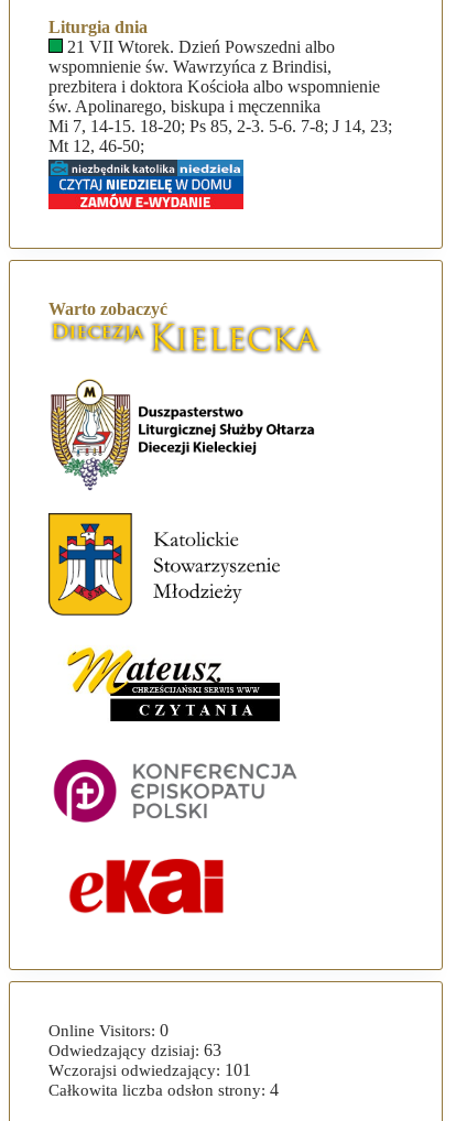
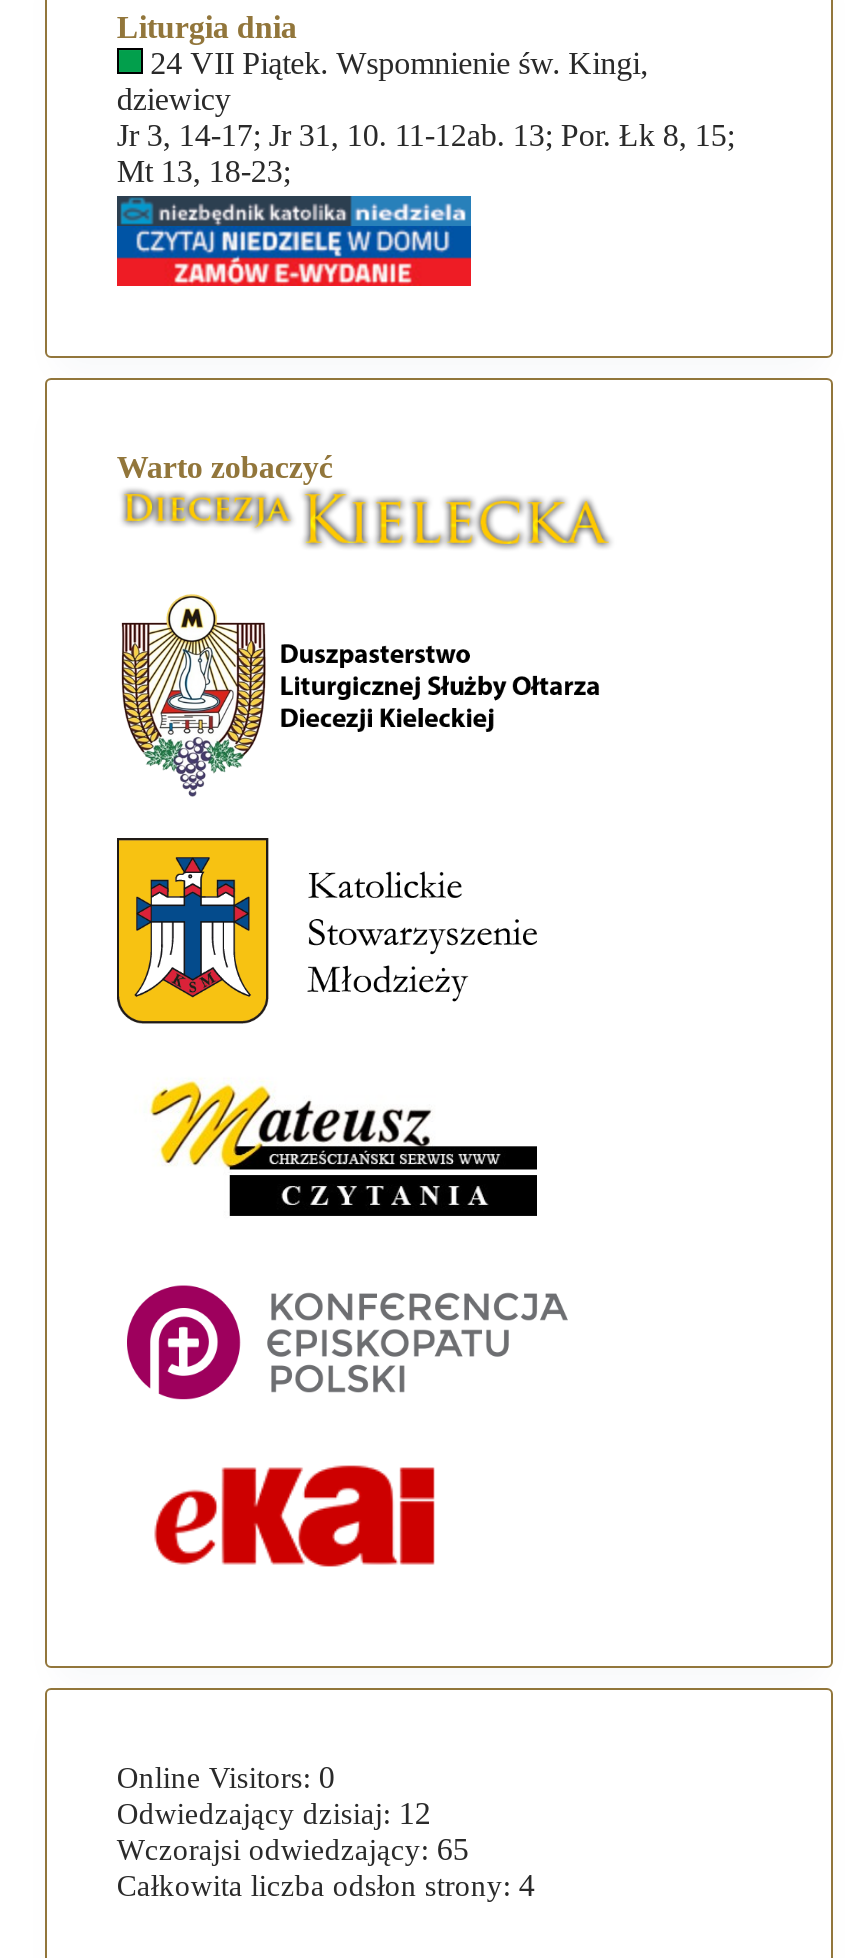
- 21 VII Wtorek. Dzień Powszedni albo
- wspomnienie św. Wawrzyńca z Brindisi,
- prezbitera i doktora Kościoła albo wspomnienie
- św. Apolinarego, biskupa i męczennika
- Mi 7, 14-15. 18-20; Ps 85, 2-3. 5-6. 7-8; J 14, 23;
- Mt 12, 46-50;
+ 24 VII Piątek. Wspomnienie św. Kingi,
+ dziewicy
+ Jr 3, 14-17; Jr 31, 10. 11-12ab. 13; Por. Łk 8, 15;
+ Mt 13, 18-23;

- Odwiedzający dzisiaj: 63
+ Odwiedzający dzisiaj: 12

- Wczorajsi odwiedzający: 101
+ Wczorajsi odwiedzający: 65
